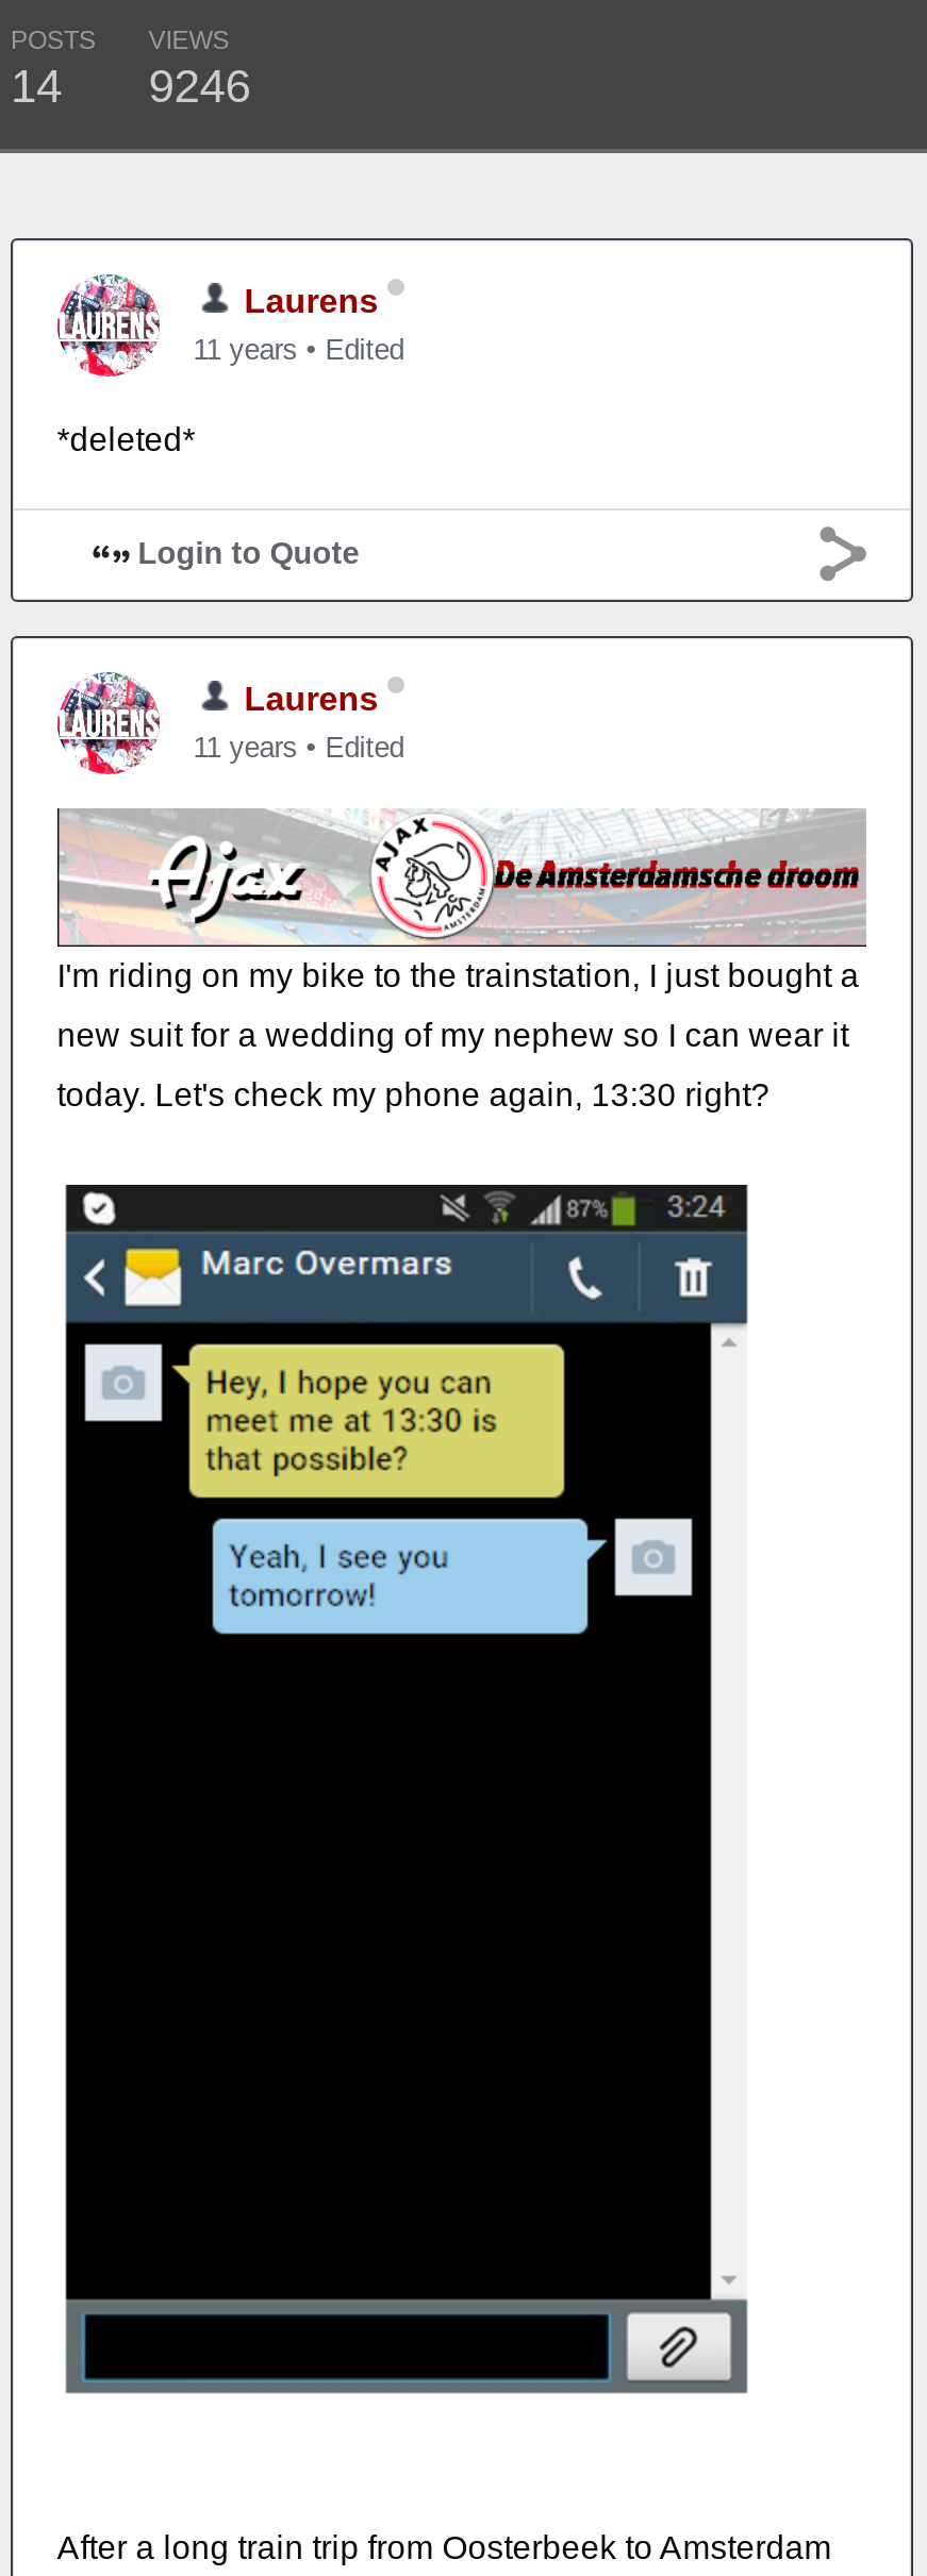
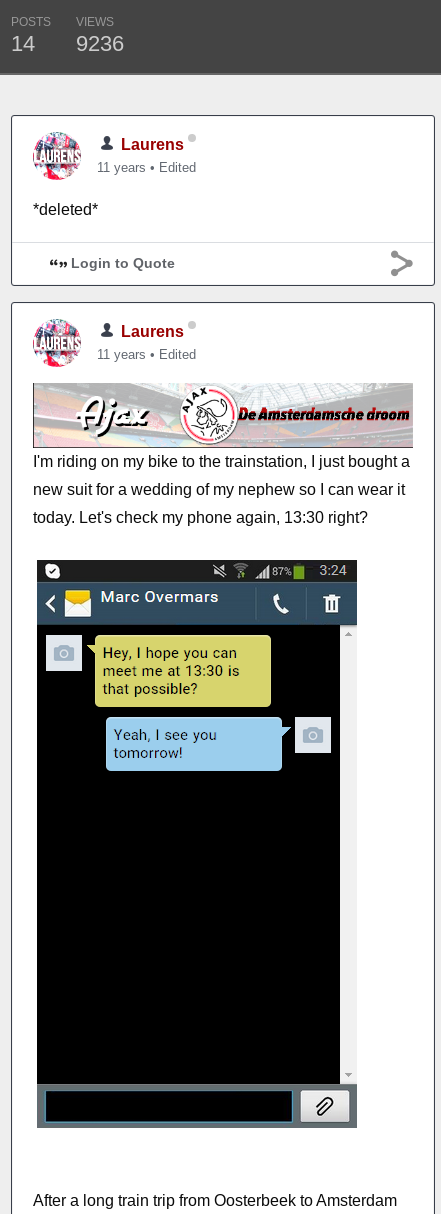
- 14 9246
+ 14 9236
